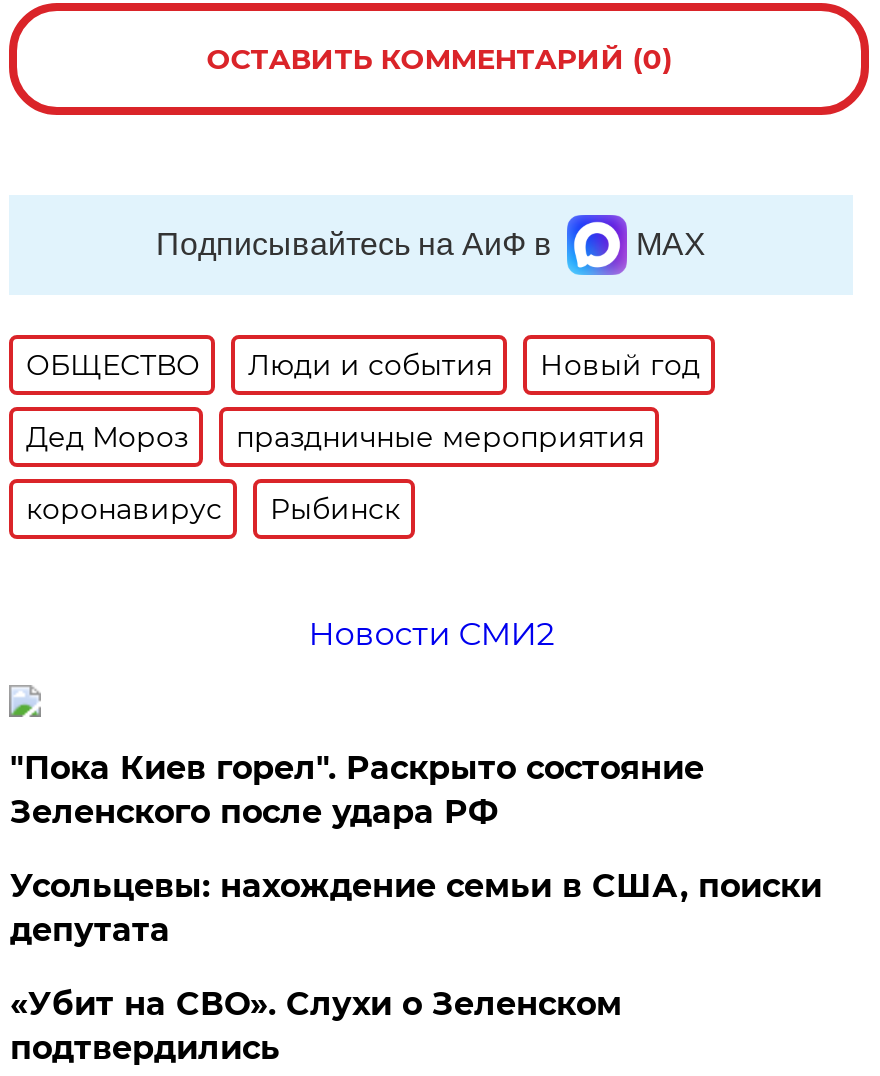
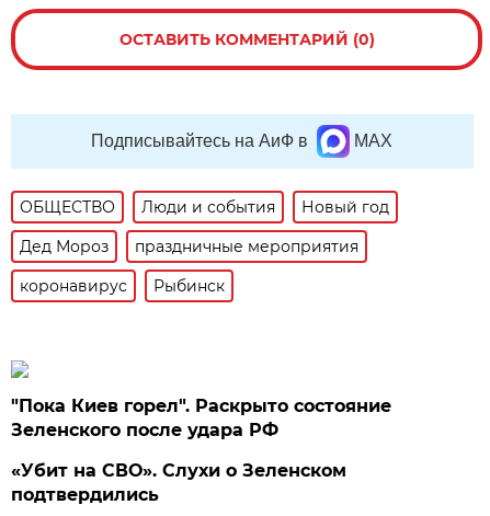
- Новости СМИ2

- Усольцевы: нахождение семьи в США, поиски
- депутата
